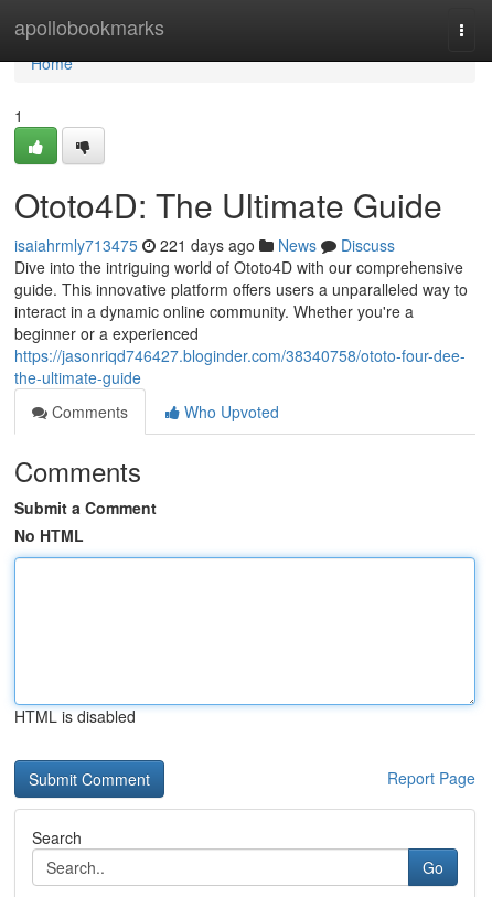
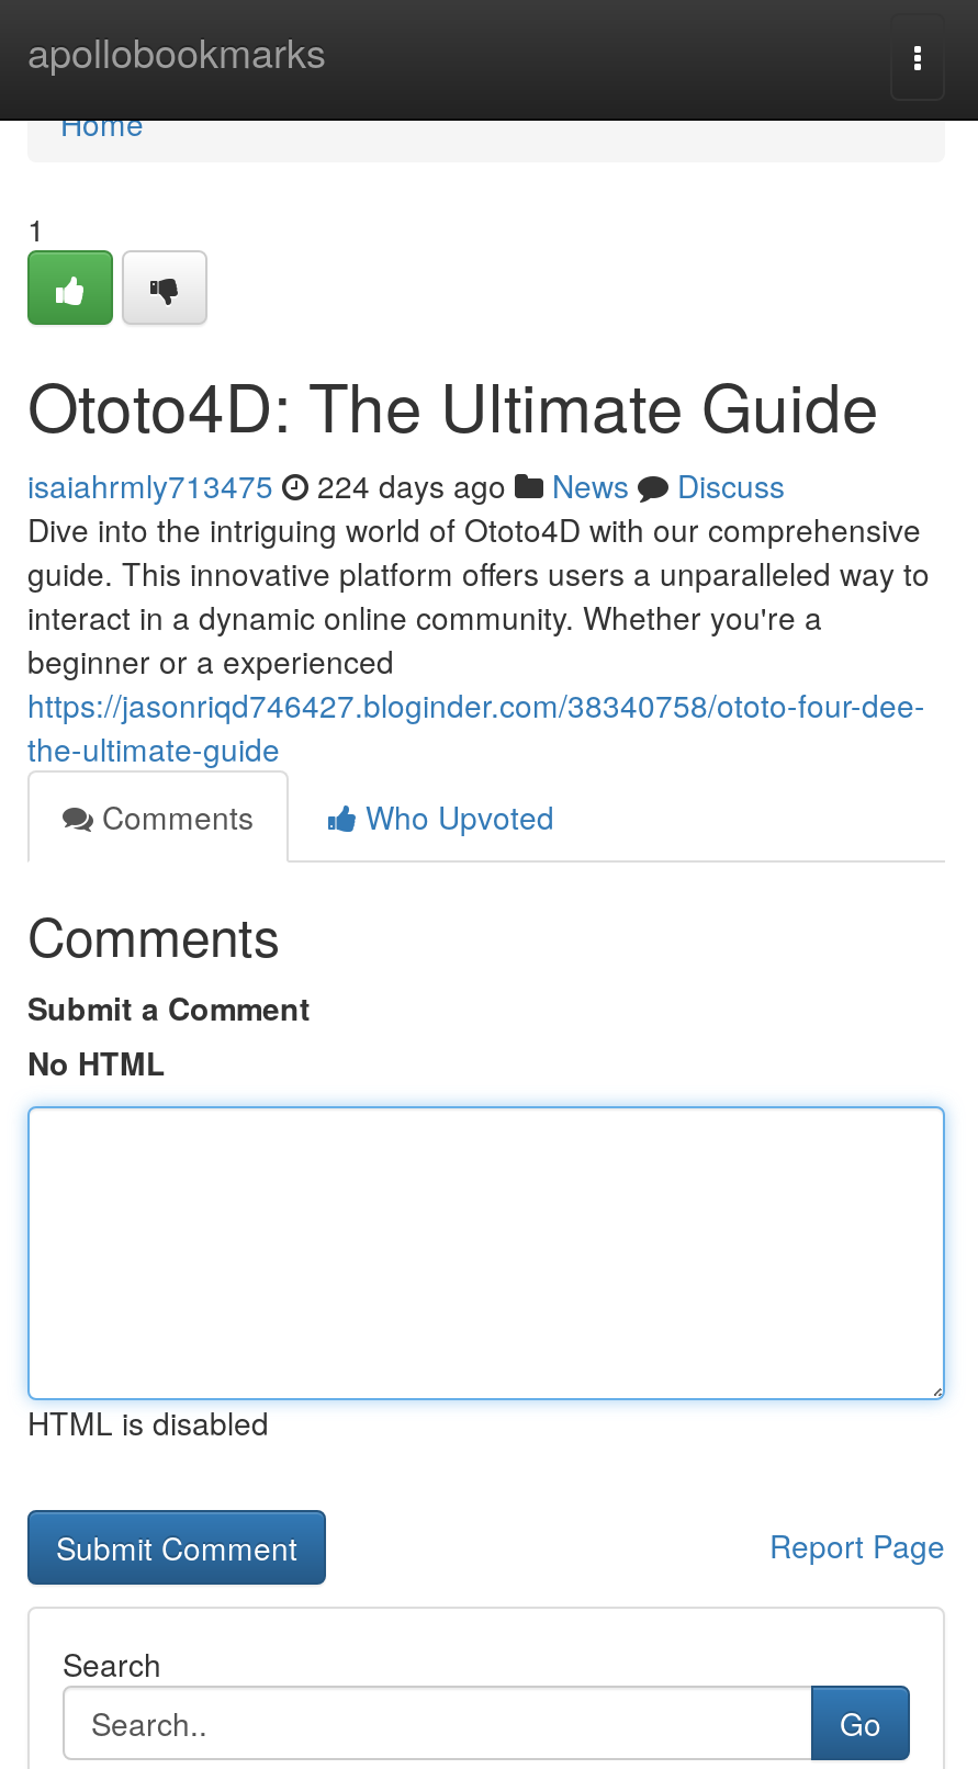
- isaiahrmly713475 221 days ago News Discuss
+ isaiahrmly713475 224 days ago News Discuss
